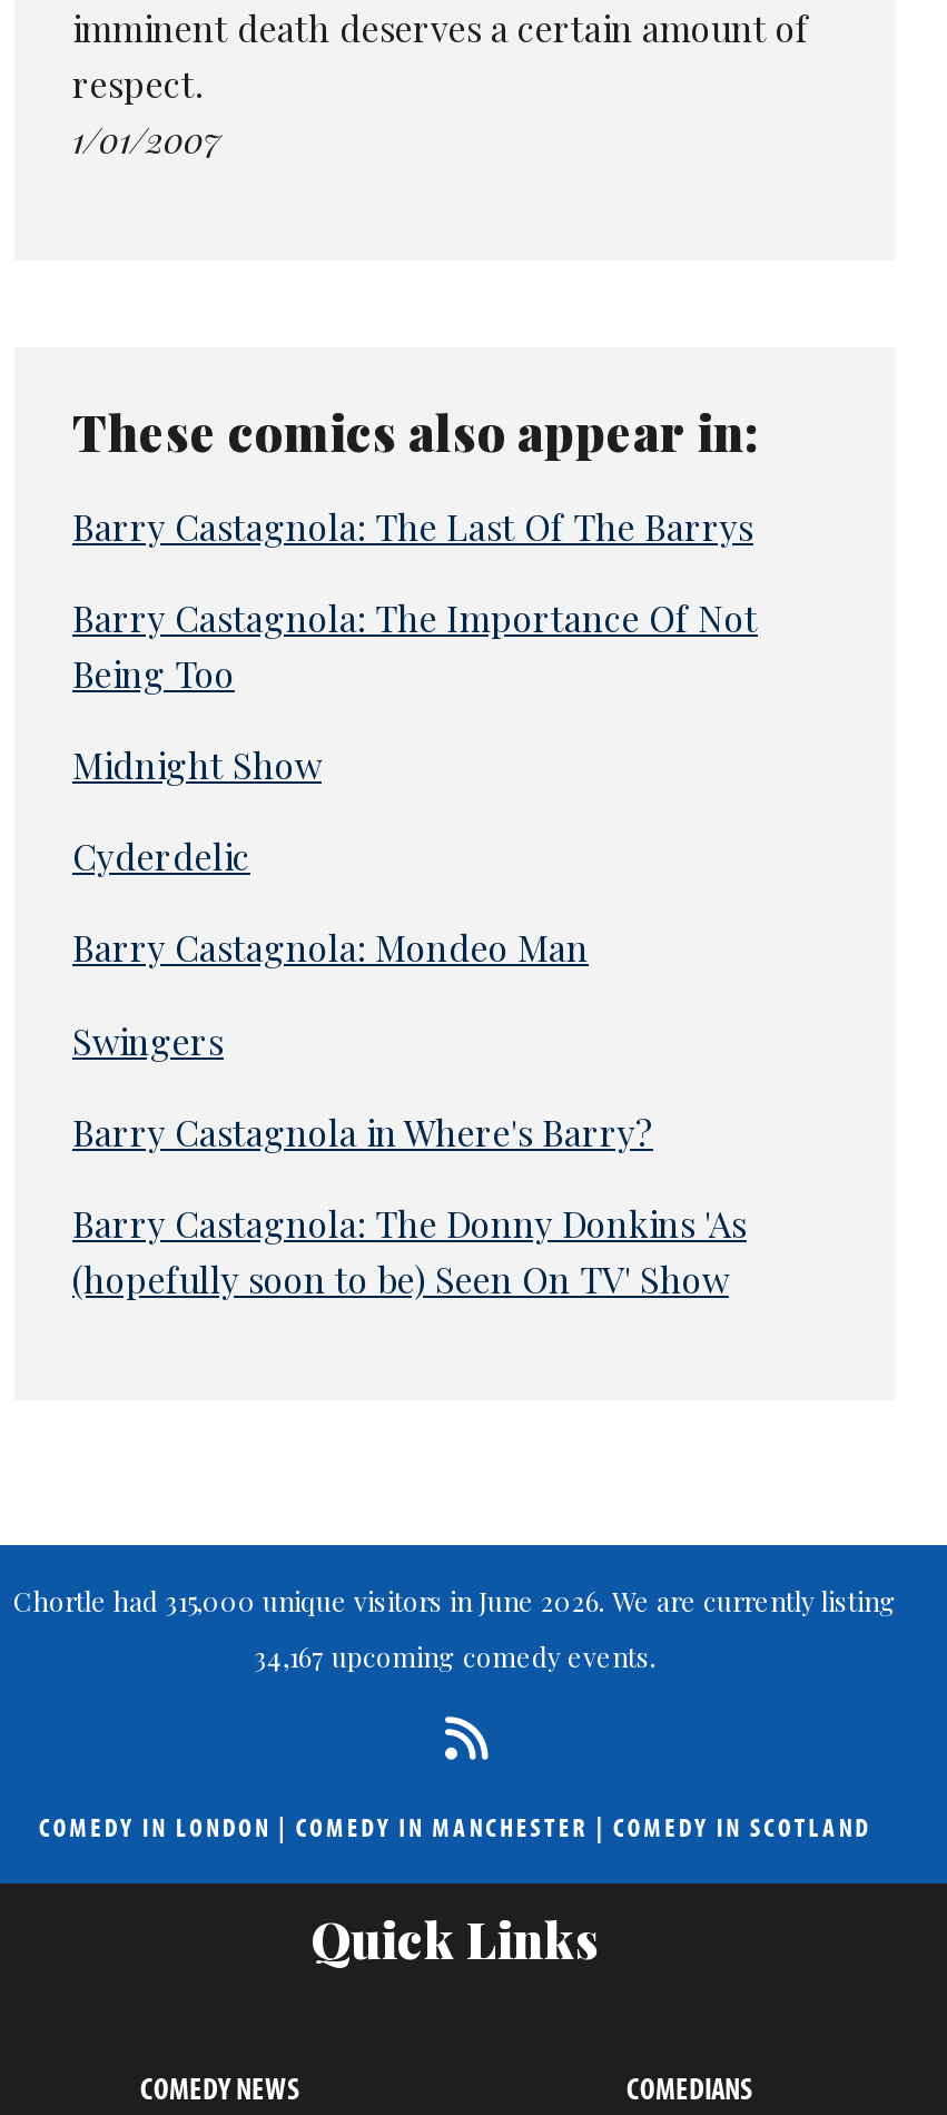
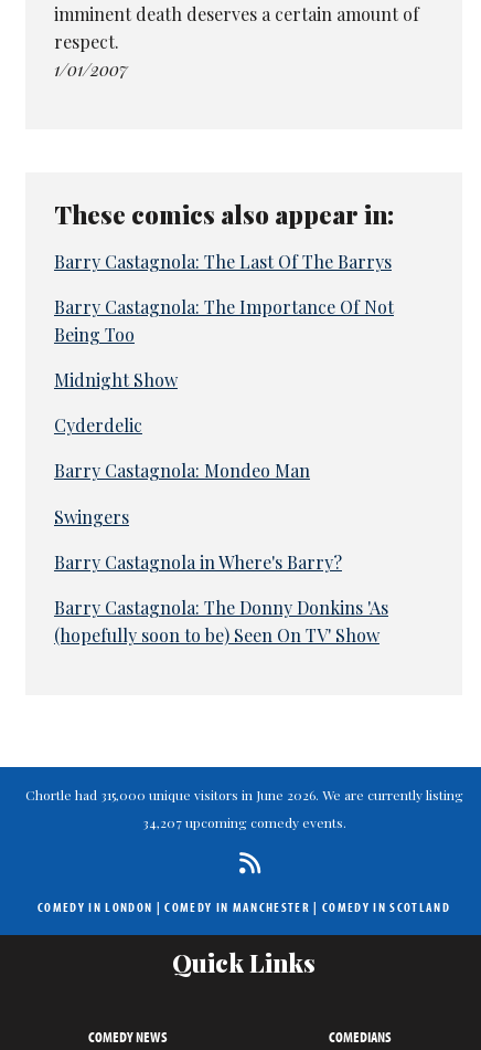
- 34,167 upcoming comedy events.
+ 34,207 upcoming comedy events.
